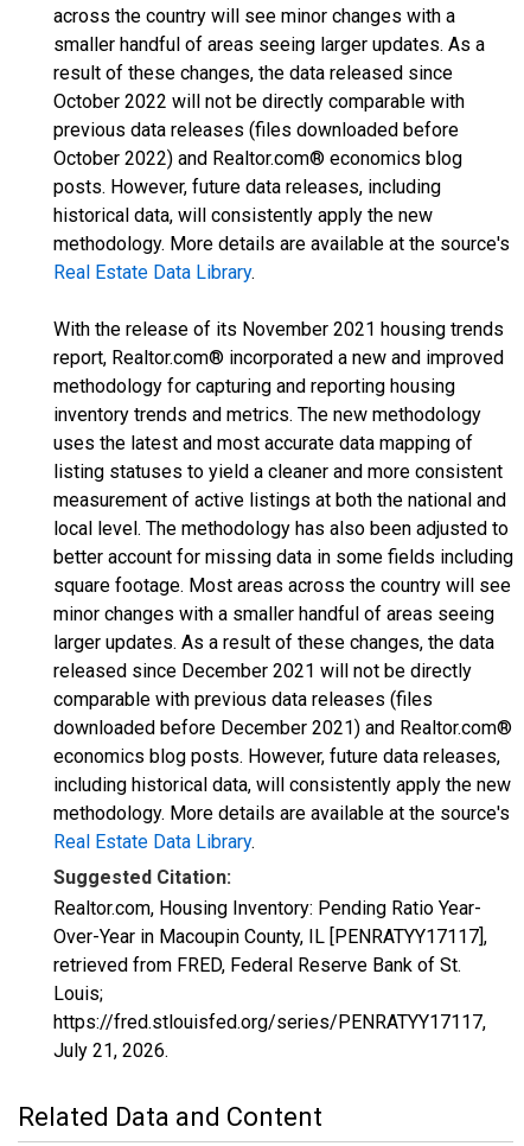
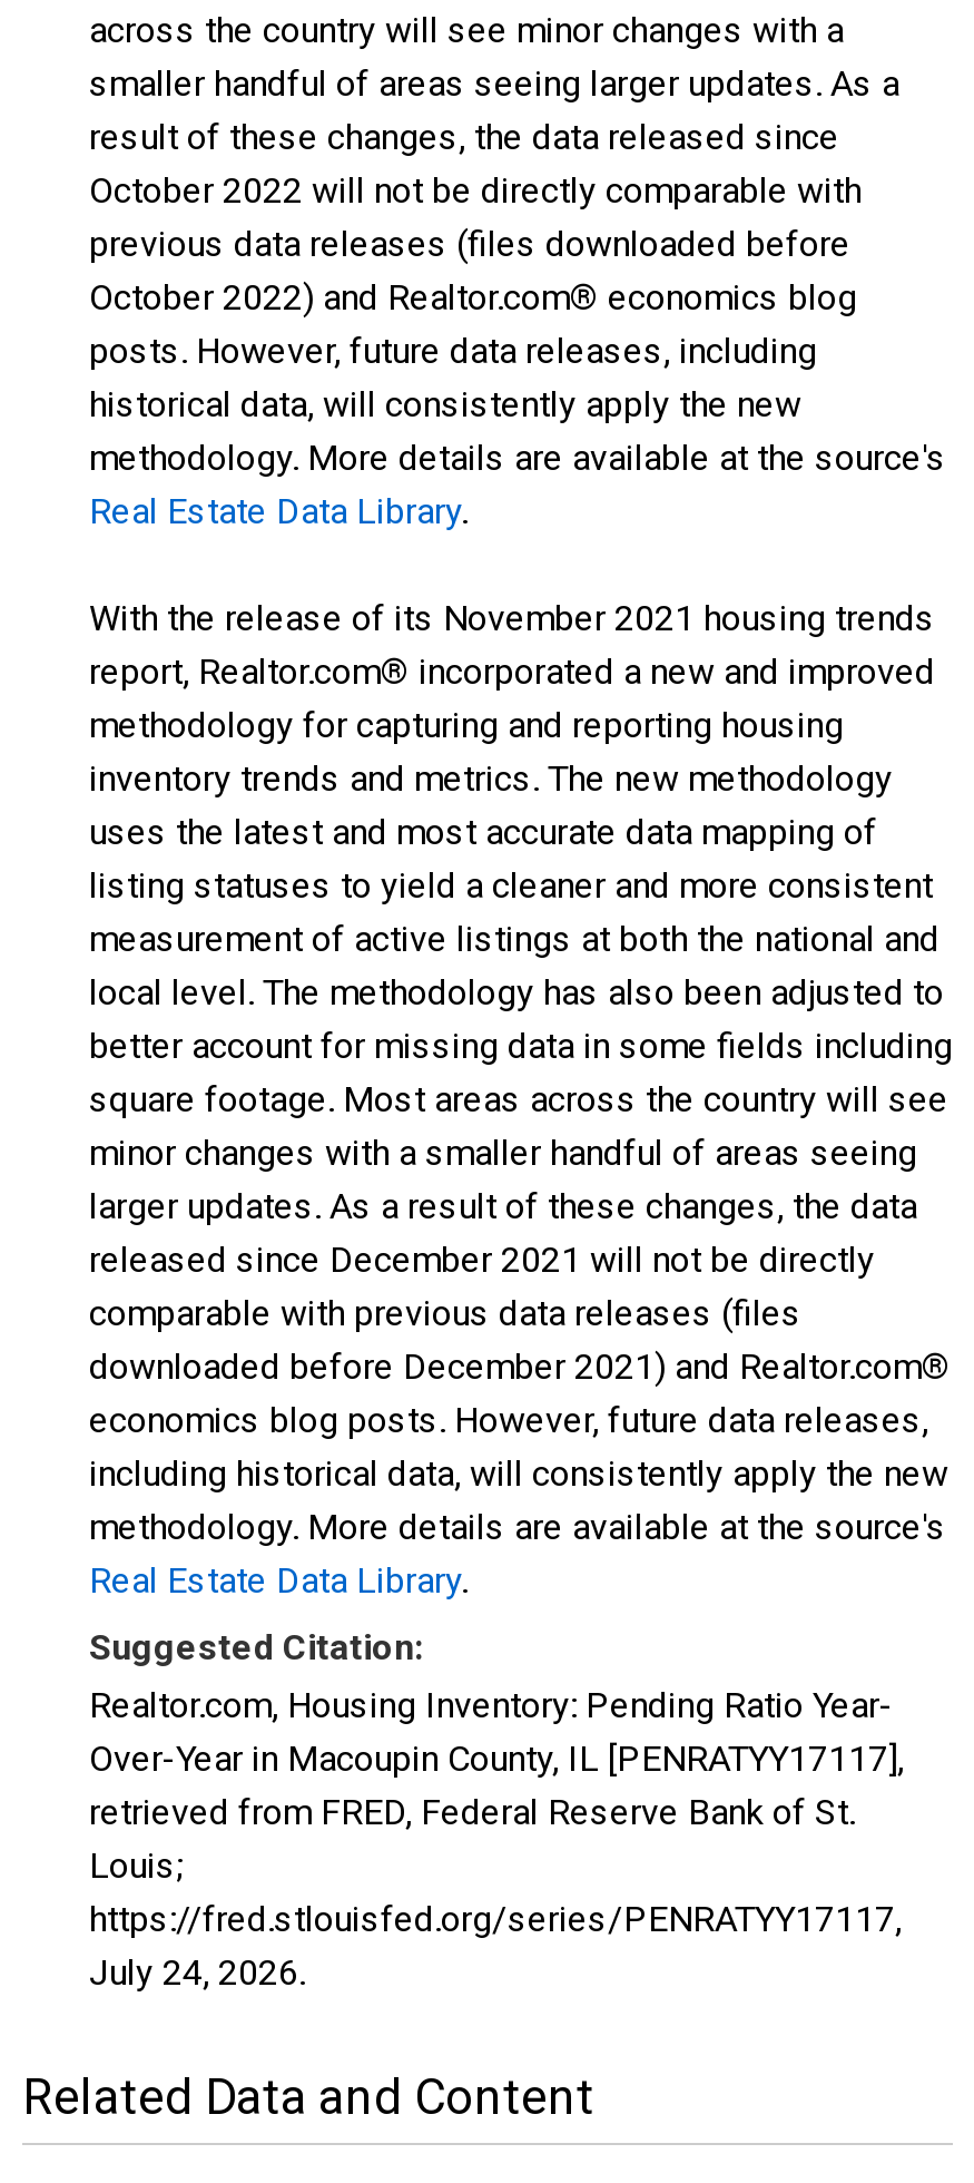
- July 21, 2026.
+ July 24, 2026.
